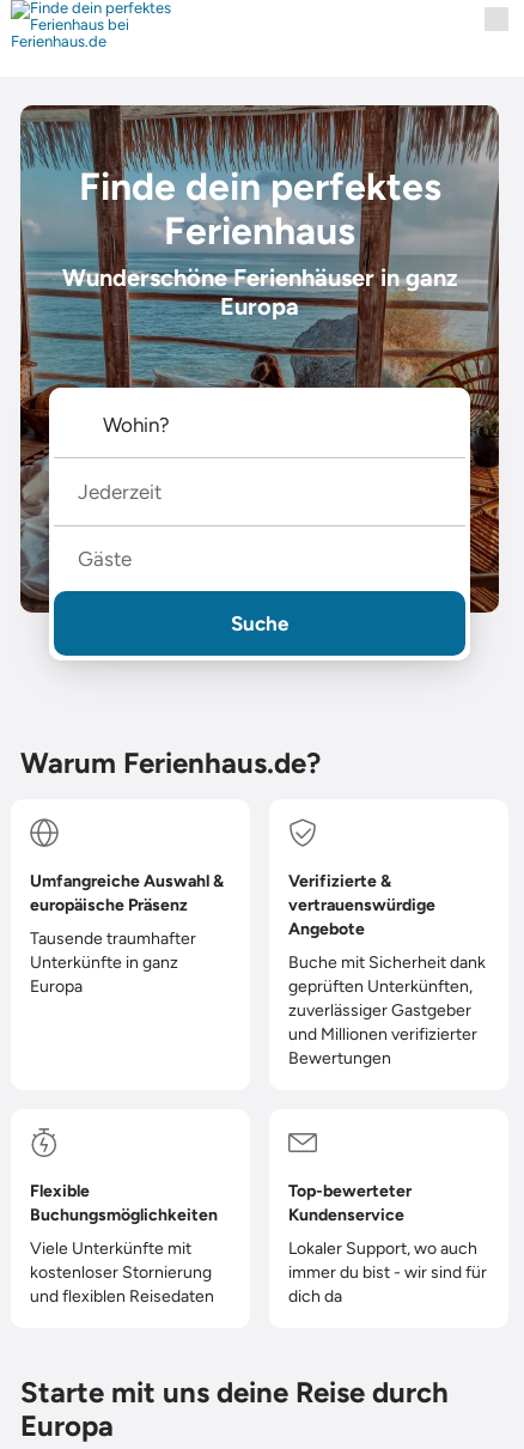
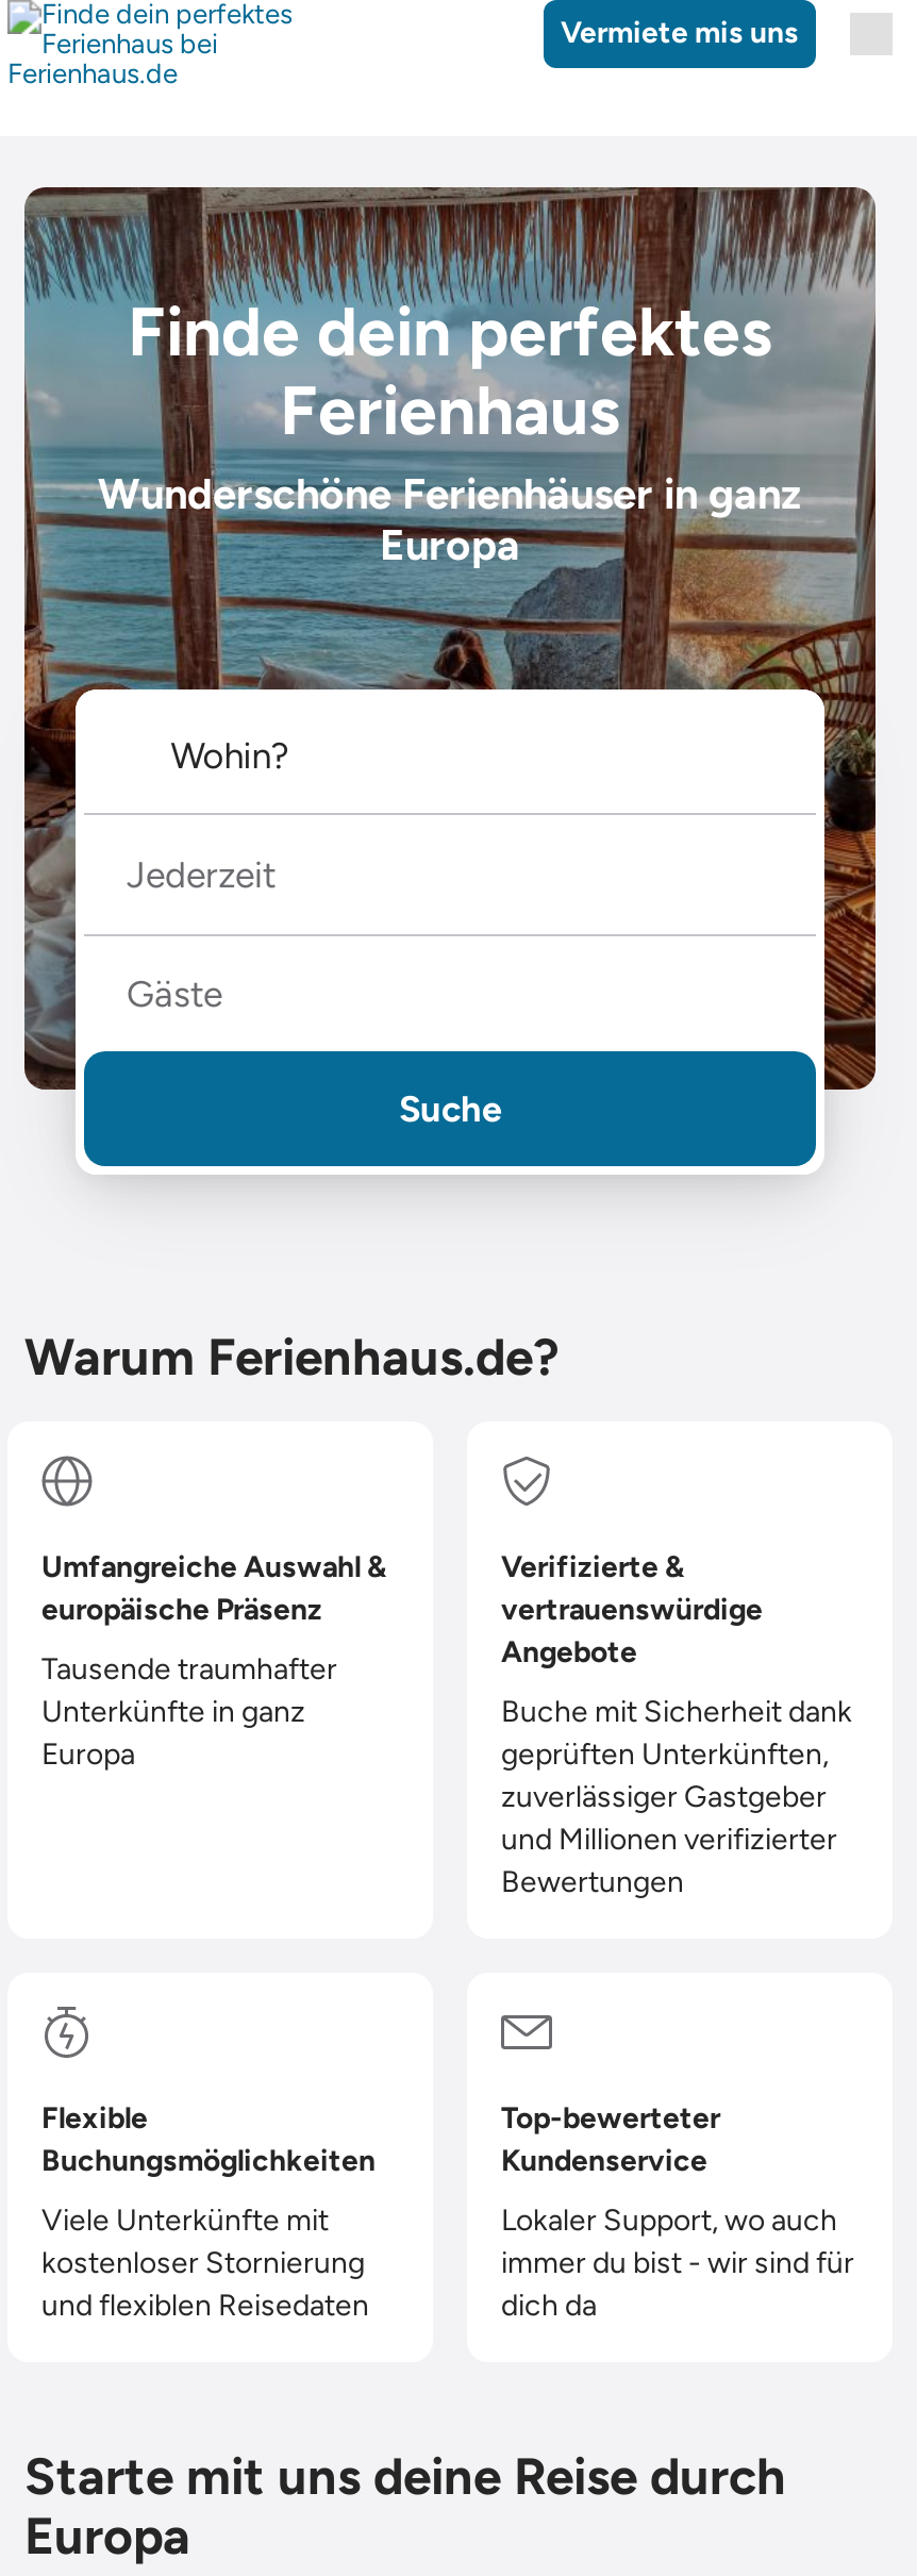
+ Vermiete mis uns
